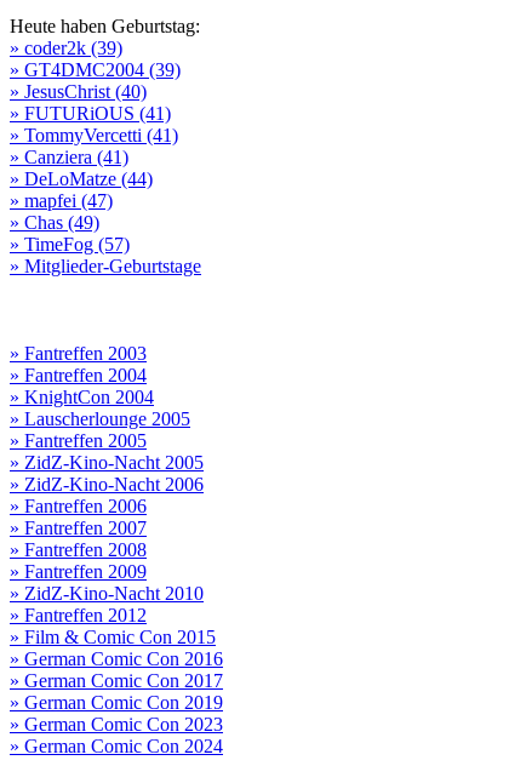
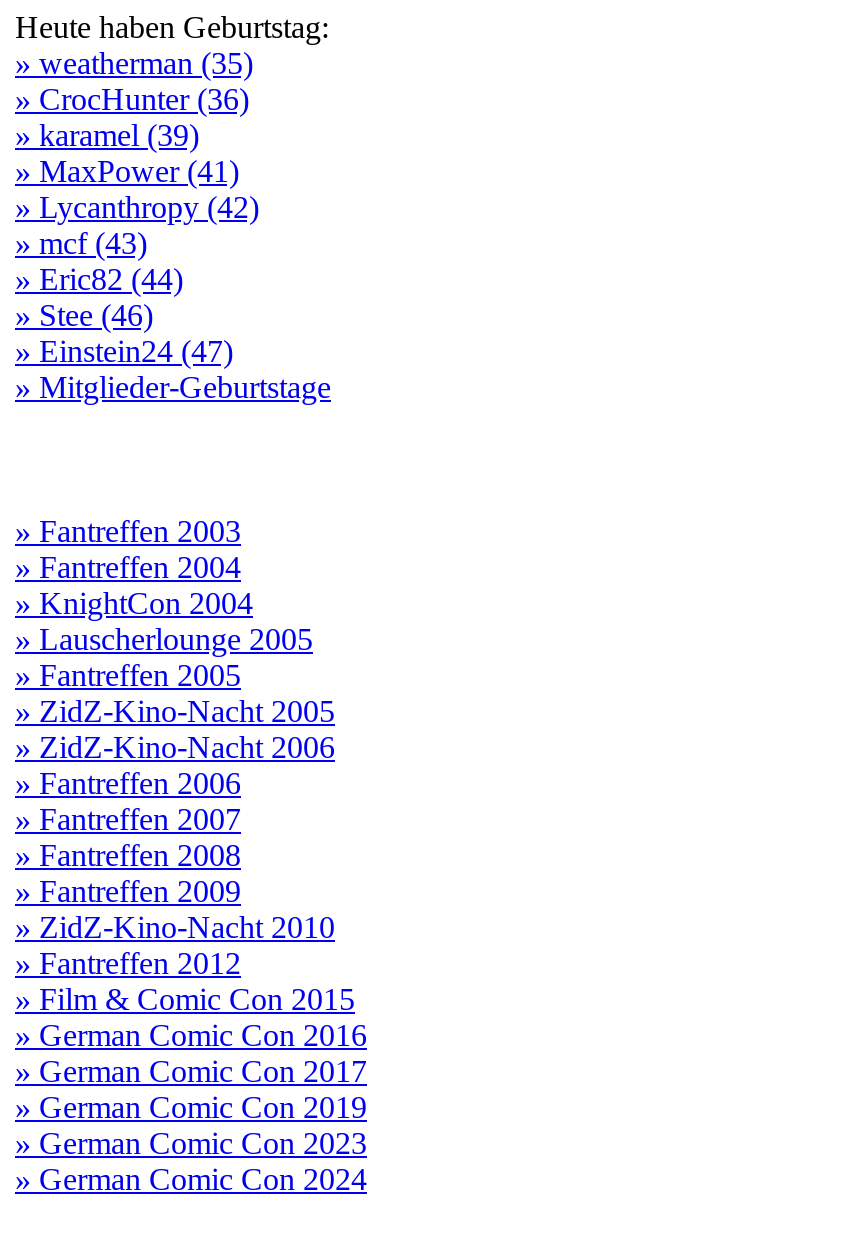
- » coder2k (39)
- » GT4DMC2004 (39)
- » JesusChrist (40)
- » FUTURiOUS (41)
- » TommyVercetti (41)
- » Canziera (41)
- » DeLoMatze (44)
- » mapfei (47)
- » Chas (49)
- » TimeFog (57)
+ » weatherman (35)
+ » CrocHunter (36)
+ » karamel (39)
+ » MaxPower (41)
+ » Lycanthropy (42)
+ » mcf (43)
+ » Eric82 (44)
+ » Stee (46)
+ » Einstein24 (47)
